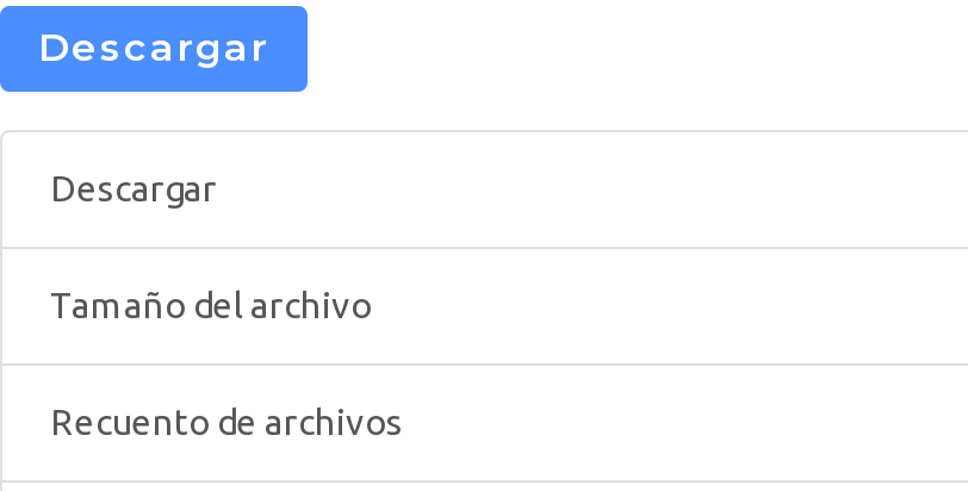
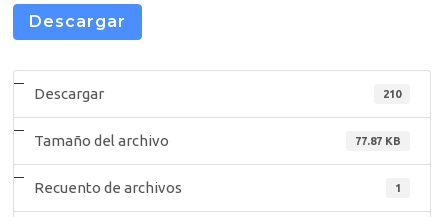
+ 210

+ 77.87 KB

+ 1
